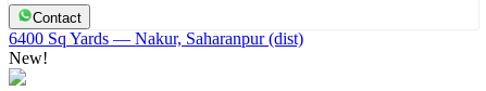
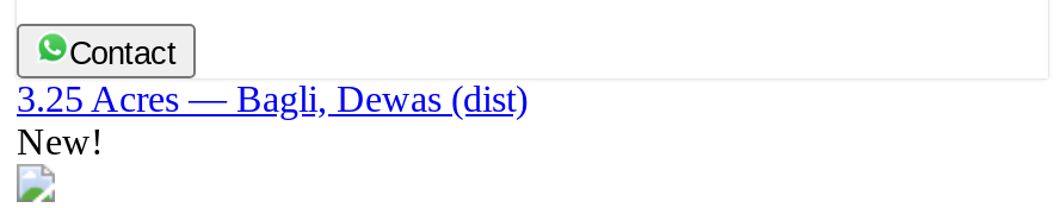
- 6400 Sq Yards— Nakur, Saharanpur (dist)
+ 3.25 Acres— Bagli, Dewas (dist)
